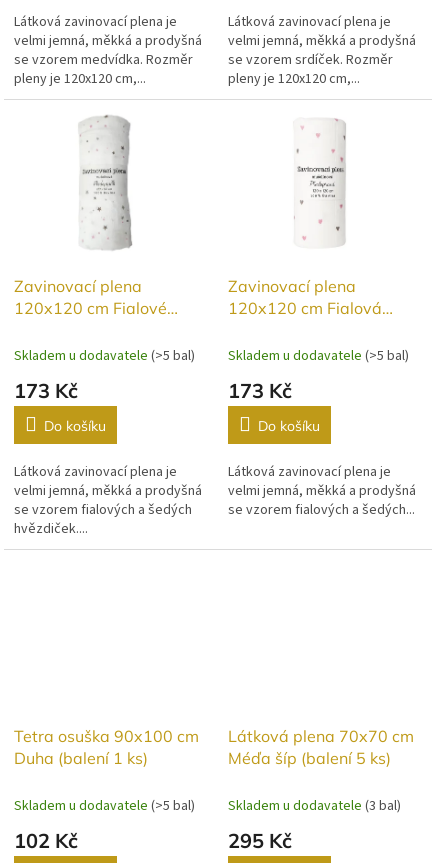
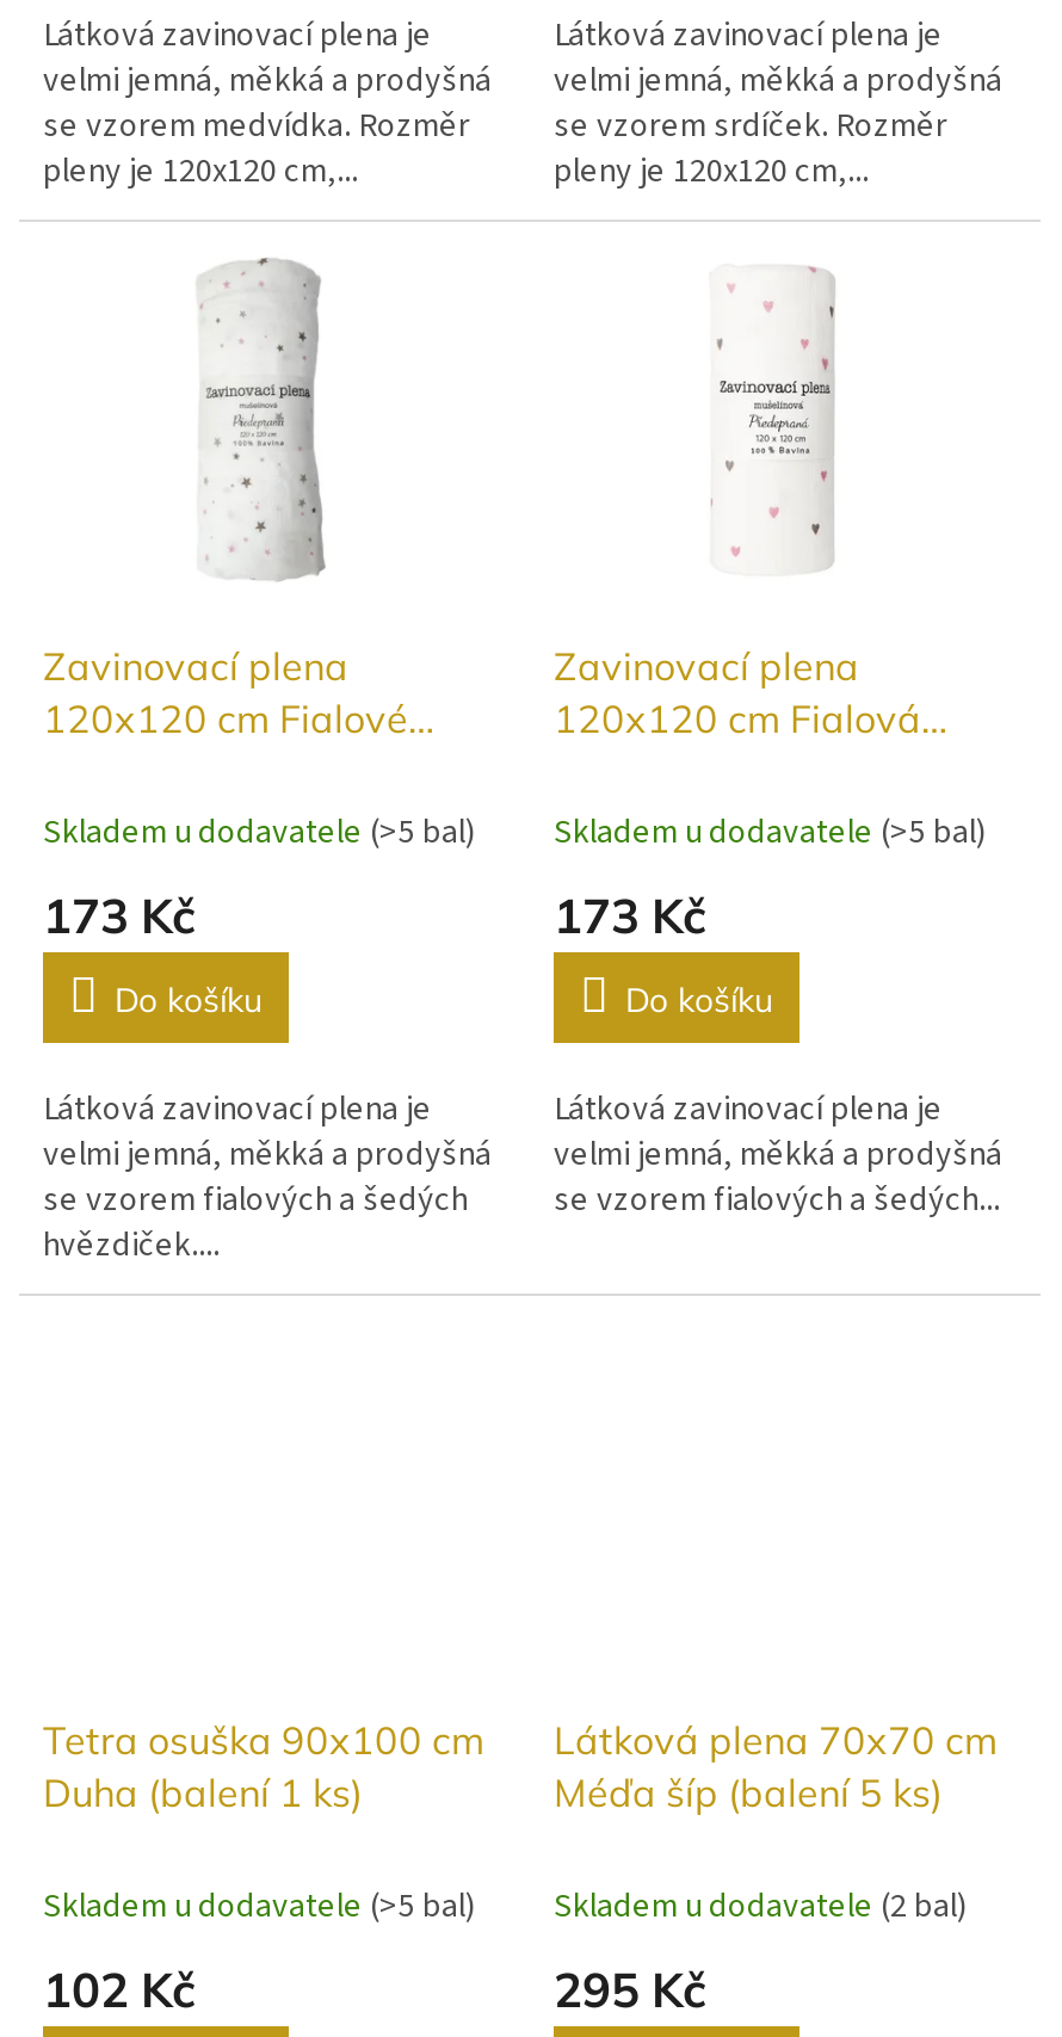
- Skladem u dodavatele (3 bal)
+ Skladem u dodavatele (2 bal)
